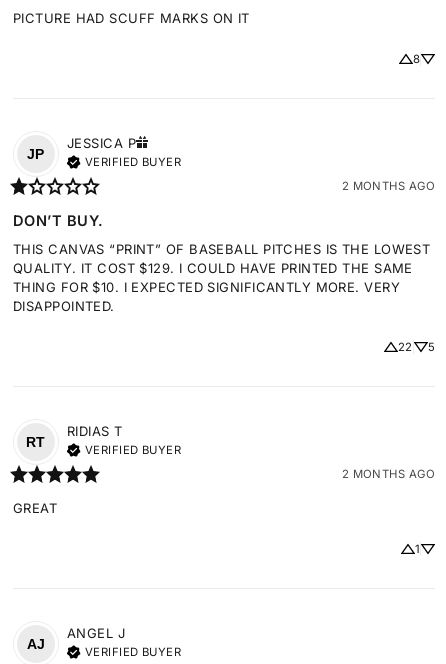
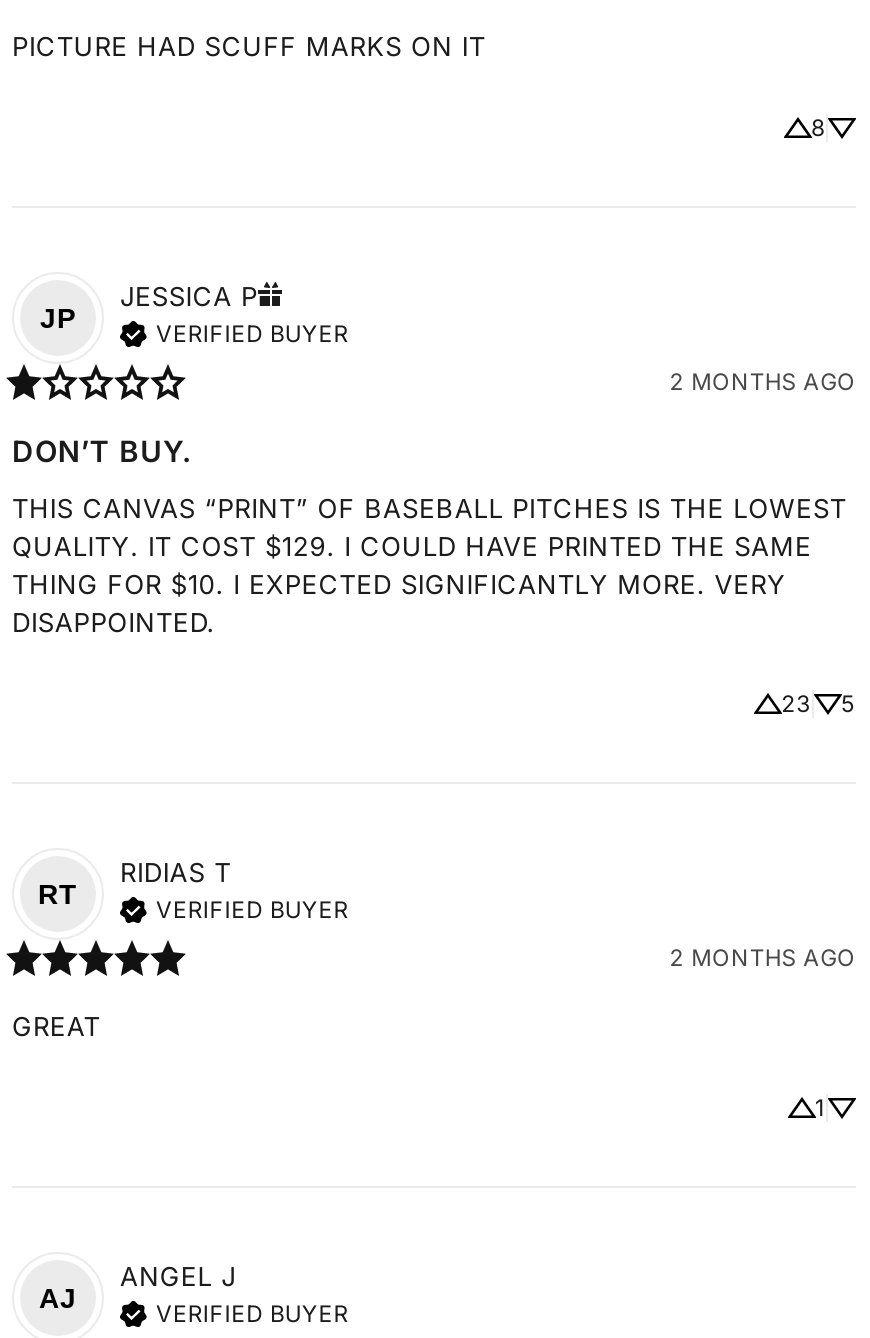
- 22 5
+ 23 5
